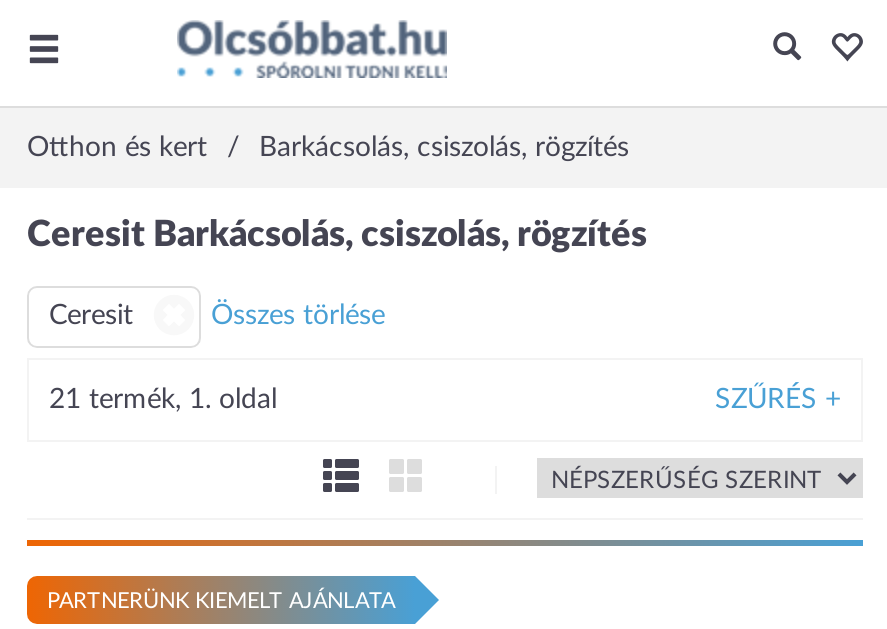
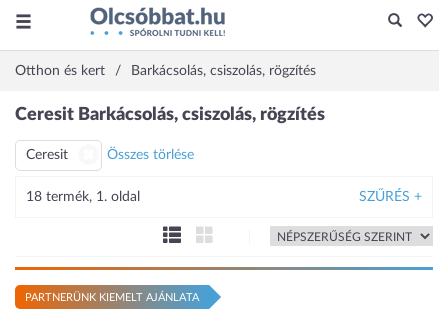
- 21 termék, 1. oldal
+ 18 termék, 1. oldal
